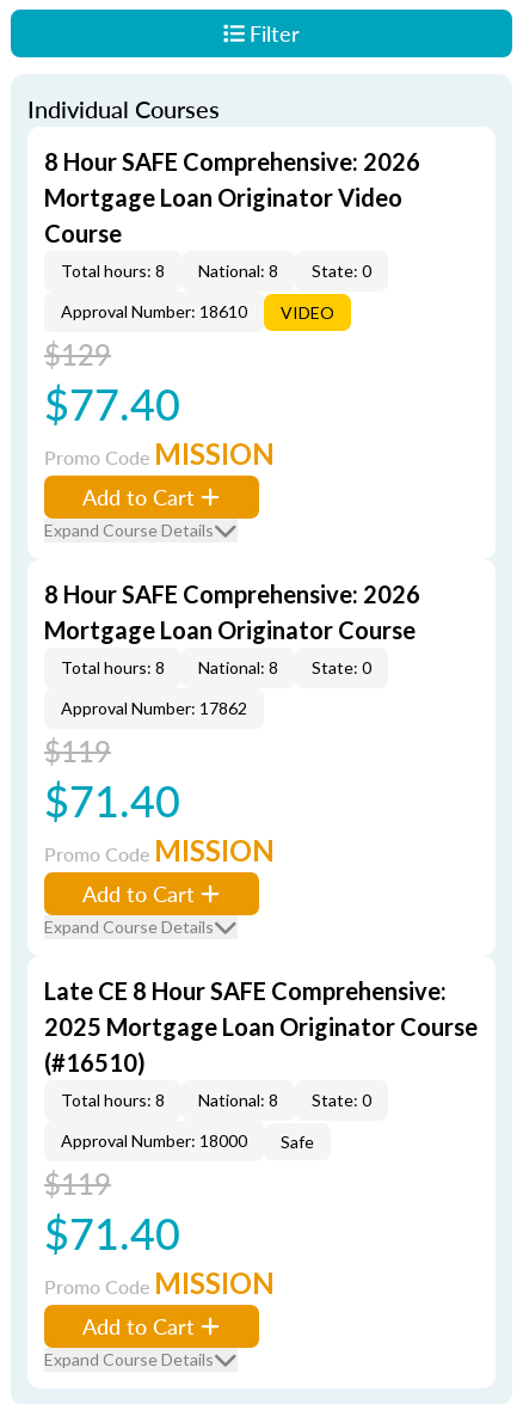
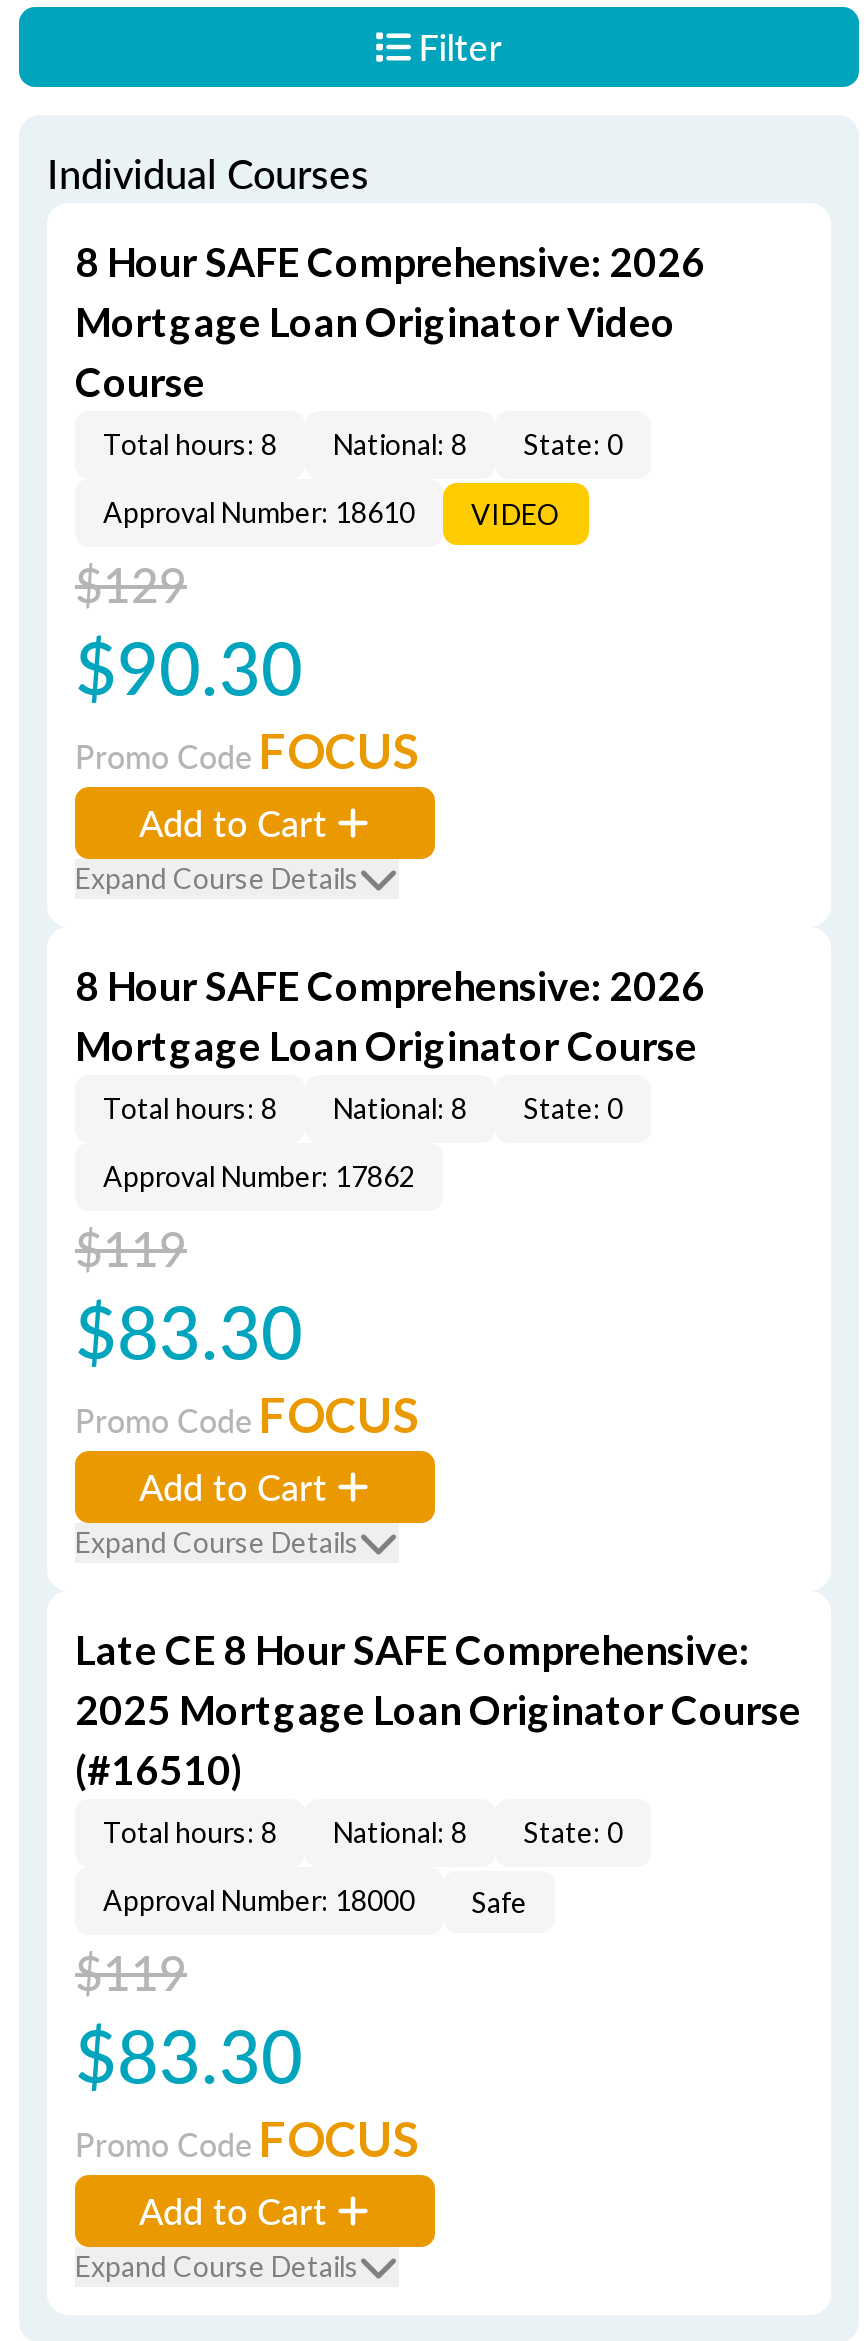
- $77.40
+ $90.30

- Promo Code MISSION
+ Promo Code FOCUS

- $71.40
+ $83.30

- Promo Code MISSION
+ Promo Code FOCUS

- $71.40
+ $83.30

- Promo Code MISSION
+ Promo Code FOCUS
